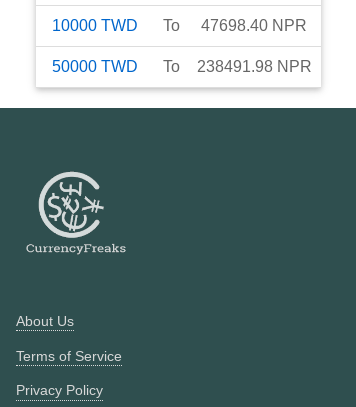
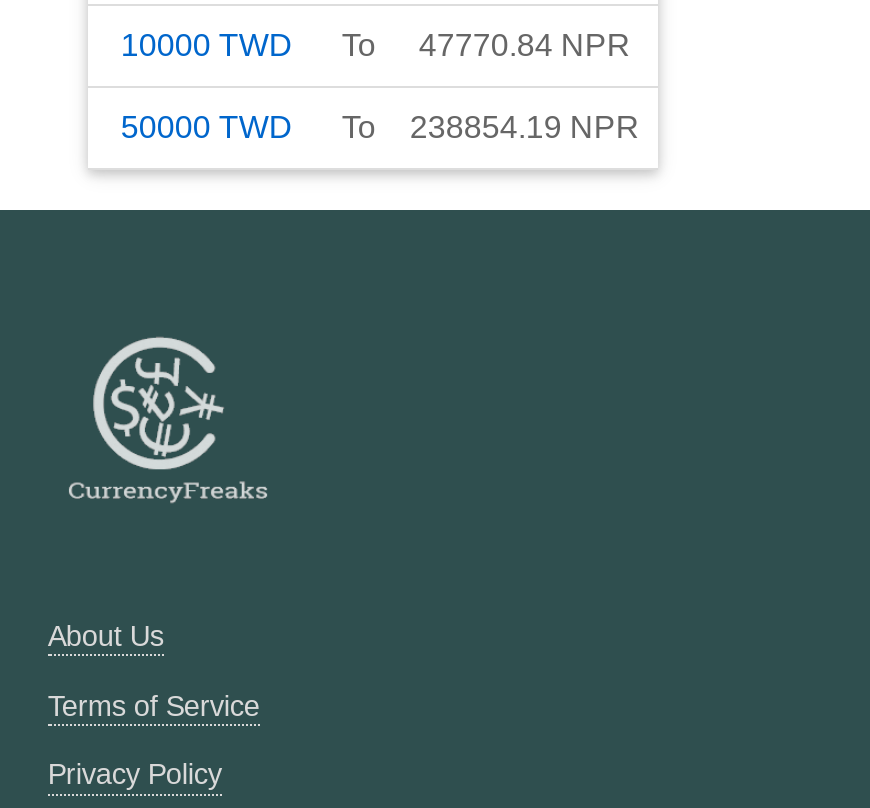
- 10000 TWD To 47698.40 NPR
+ 10000 TWD To 47770.84 NPR

- 50000 TWD To 238491.98 NPR
+ 50000 TWD To 238854.19 NPR
